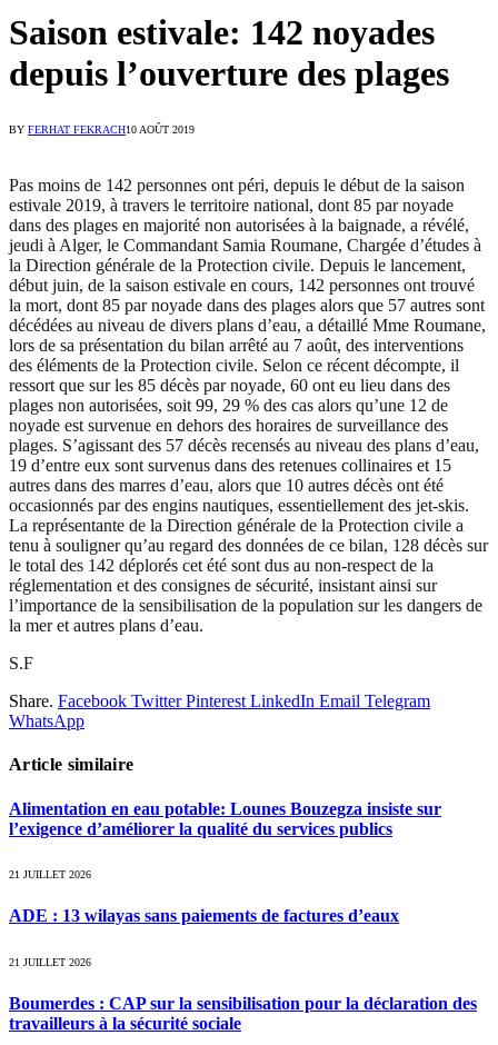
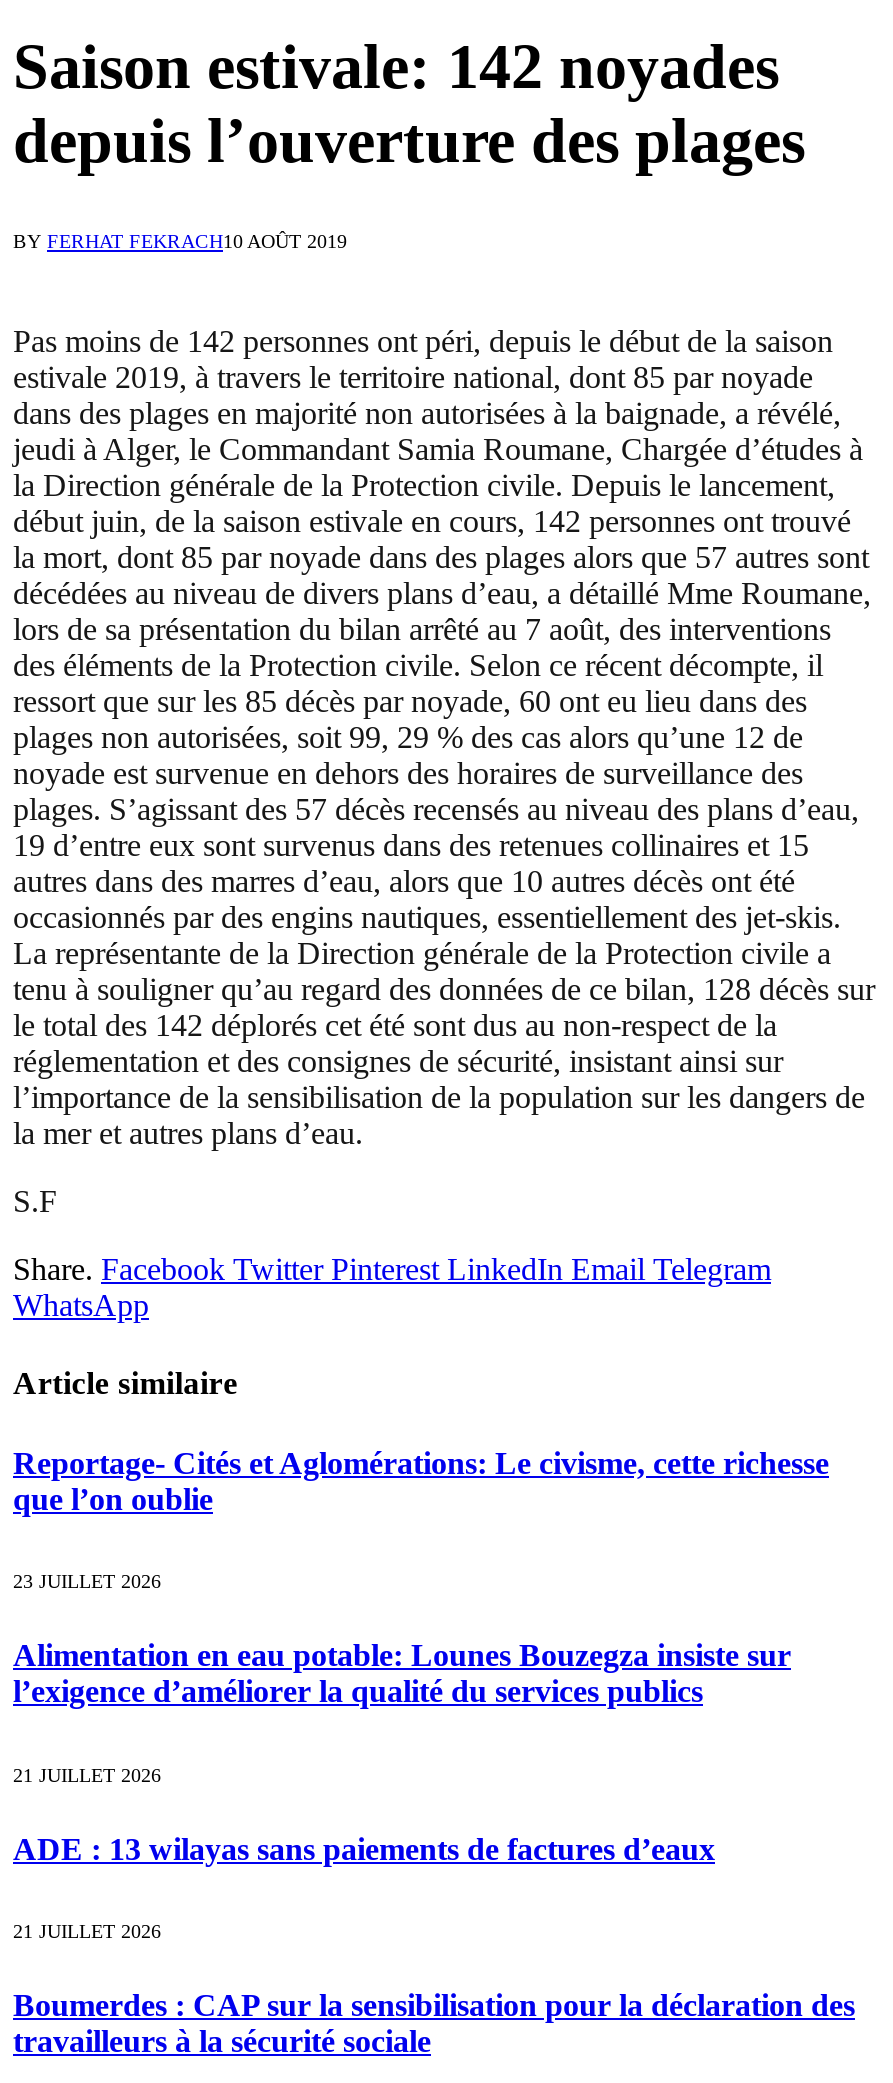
+ Reportage- Cités et Aglomérations: Le civisme, cette richesse
+ que l’on oublie
+ 23 JUILLET 2026
